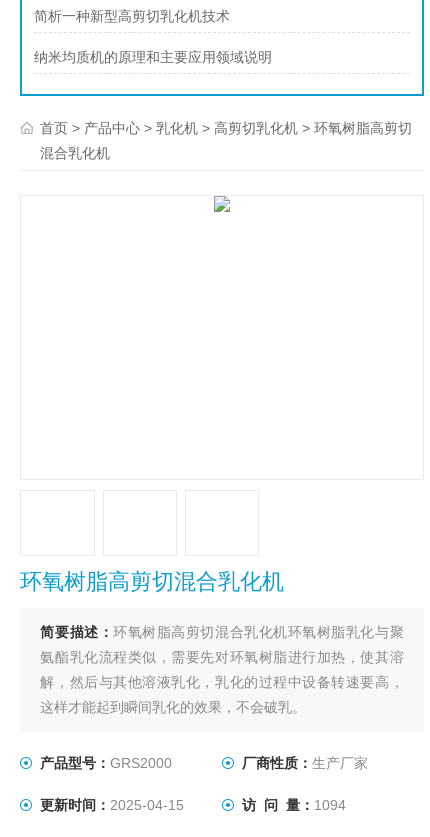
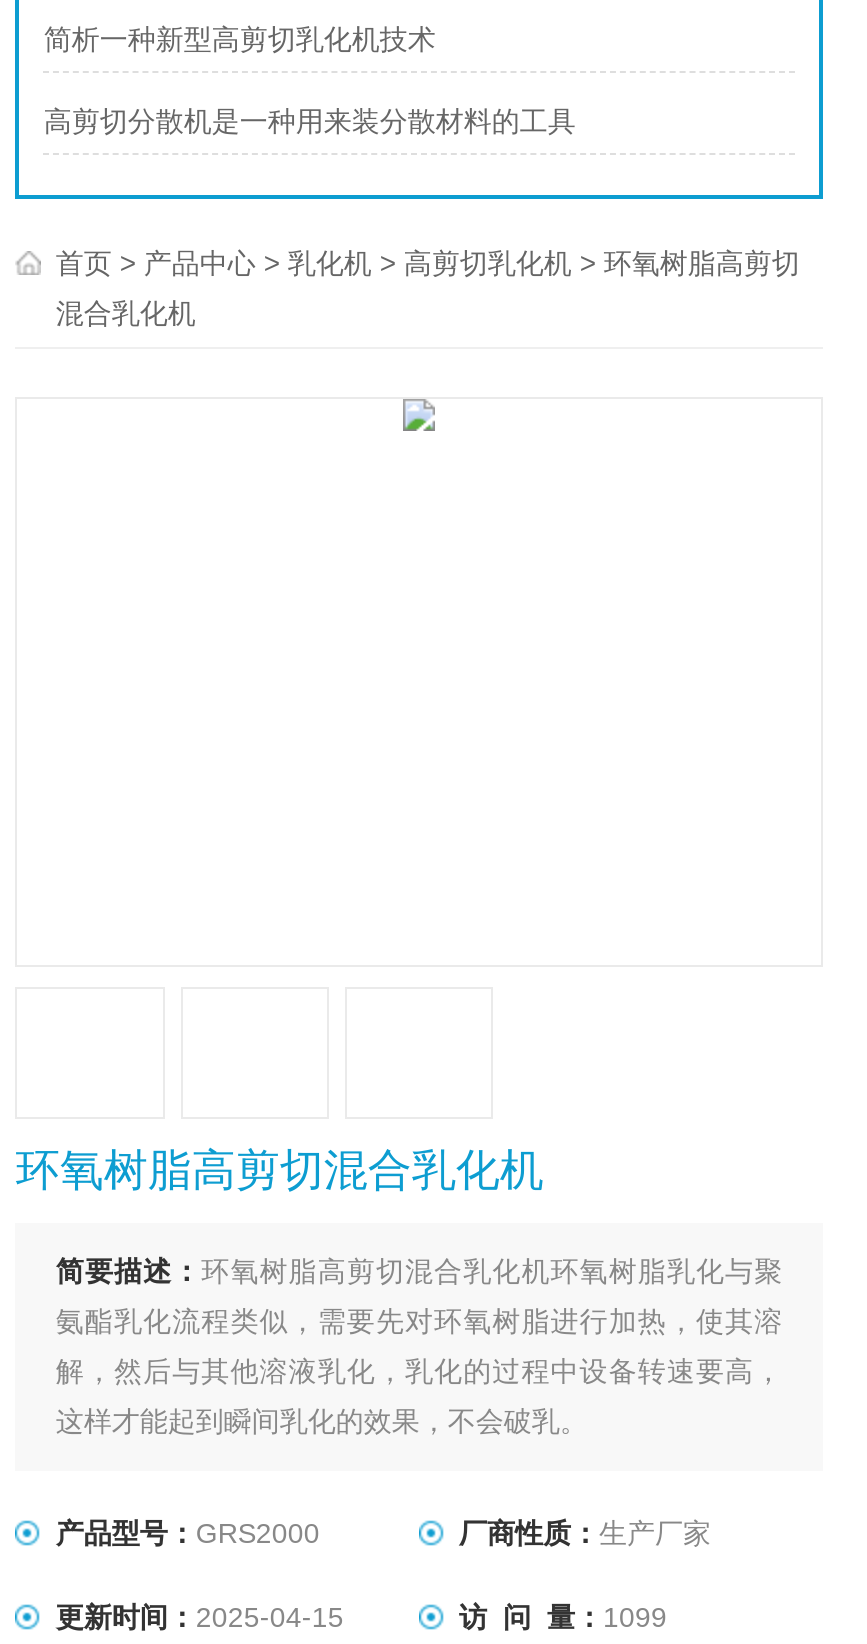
- 纳米均质机的原理和主要应用领域说明
+ 高剪切分散机是一种用来装分散材料的工具

- 访 问 量：1094
+ 访 问 量：1099
